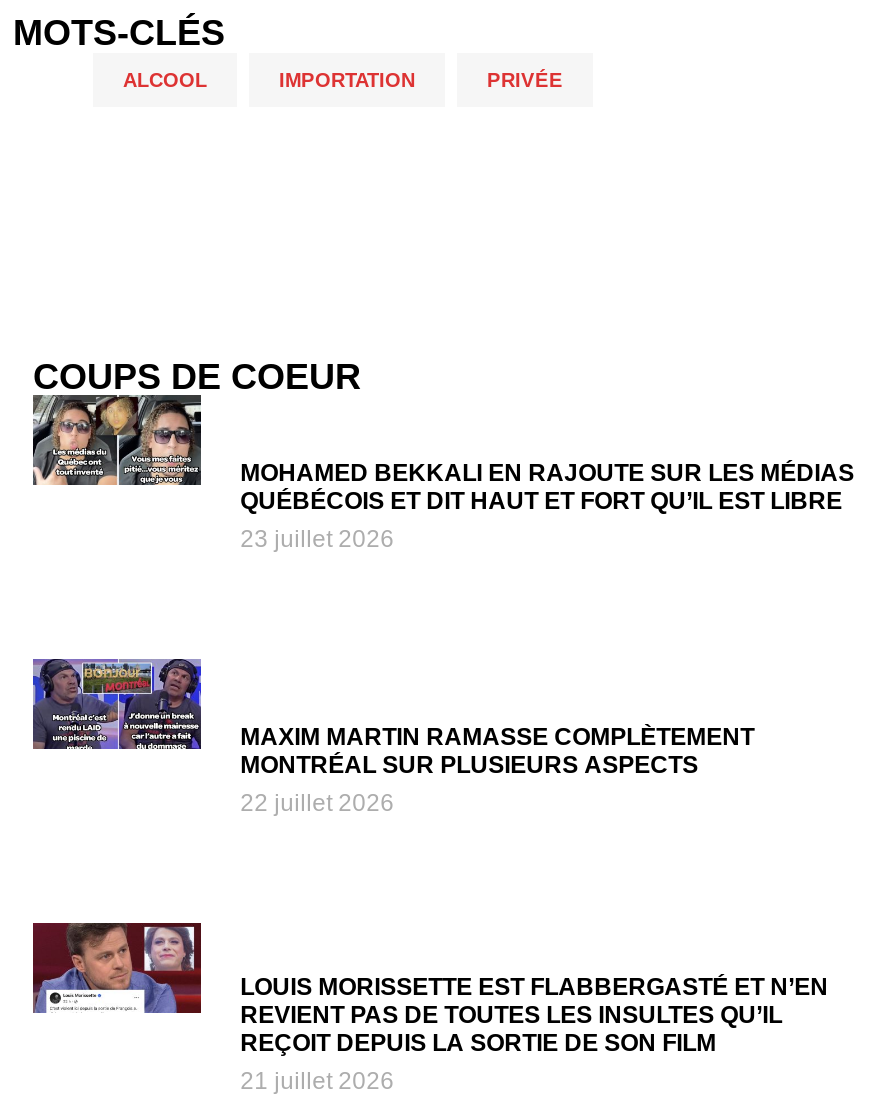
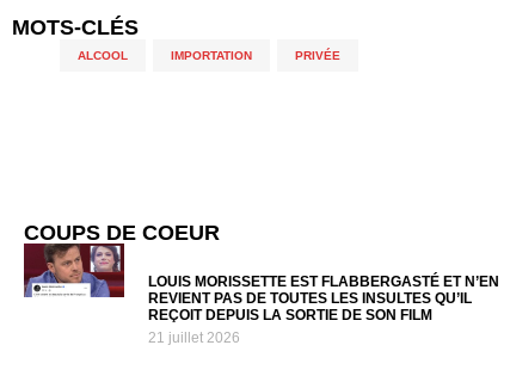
- [image]
- MOHAMED BEKKALI EN RAJOUTE SUR LES MÉDIAS
- QUÉBÉCOIS ET DIT HAUT ET FORT QU’IL EST LIBRE
- 23 juillet 2026

- [image]
- MAXIM MARTIN RAMASSE COMPLÈTEMENT
- MONTRÉAL SUR PLUSIEURS ASPECTS
- 22 juillet 2026
